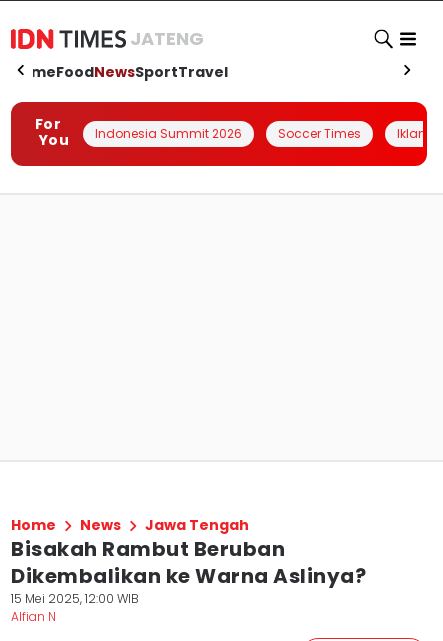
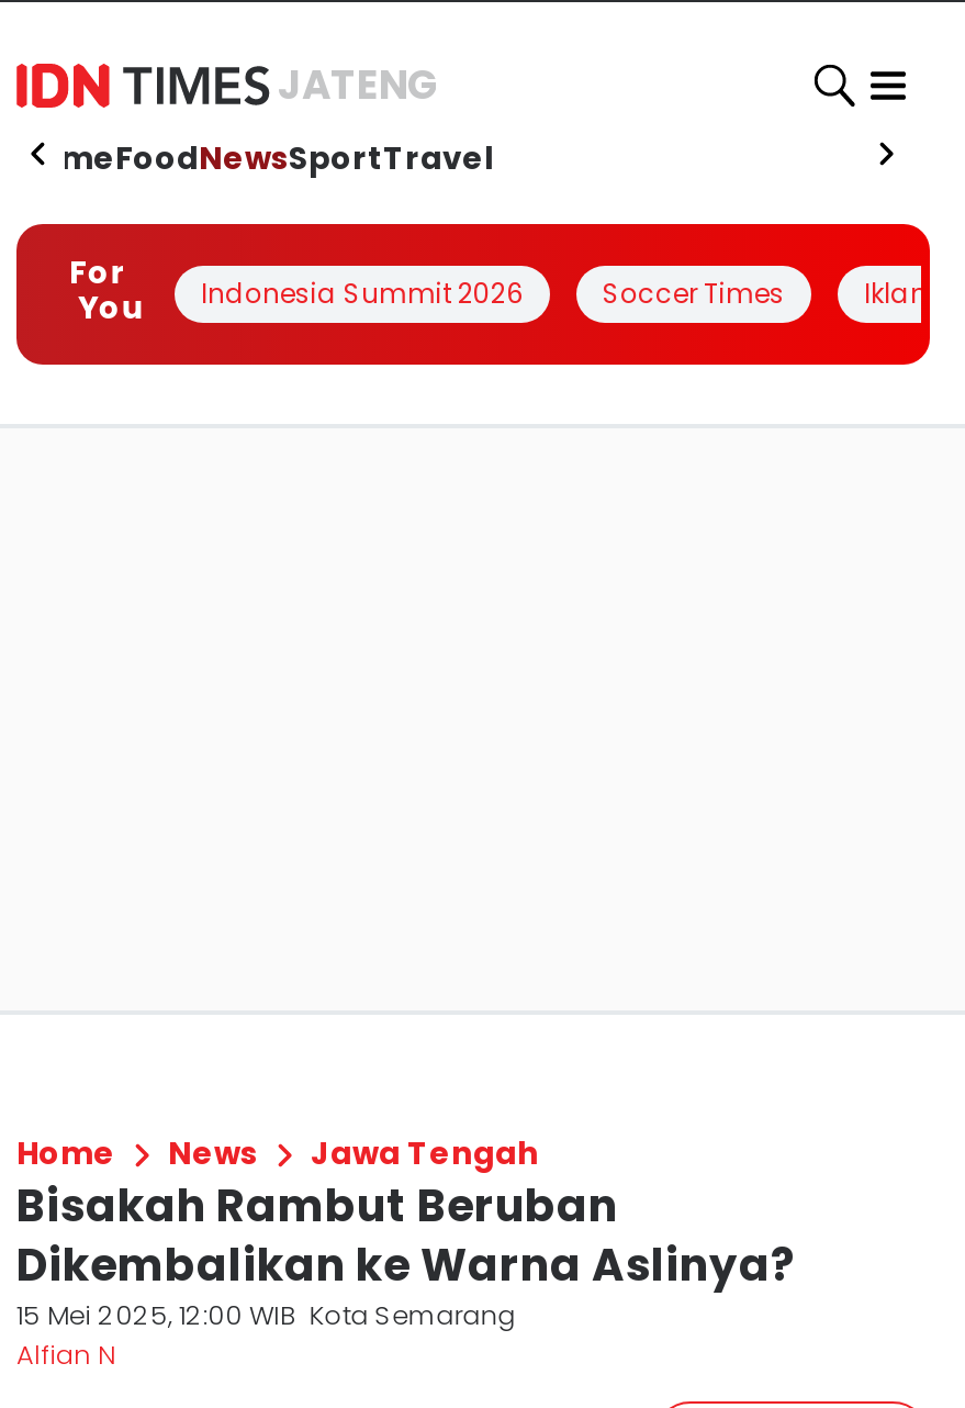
- 15 Mei 2025, 12:00 WIB
+ 15 Mei 2025, 12:00 WIB Kota Semarang
